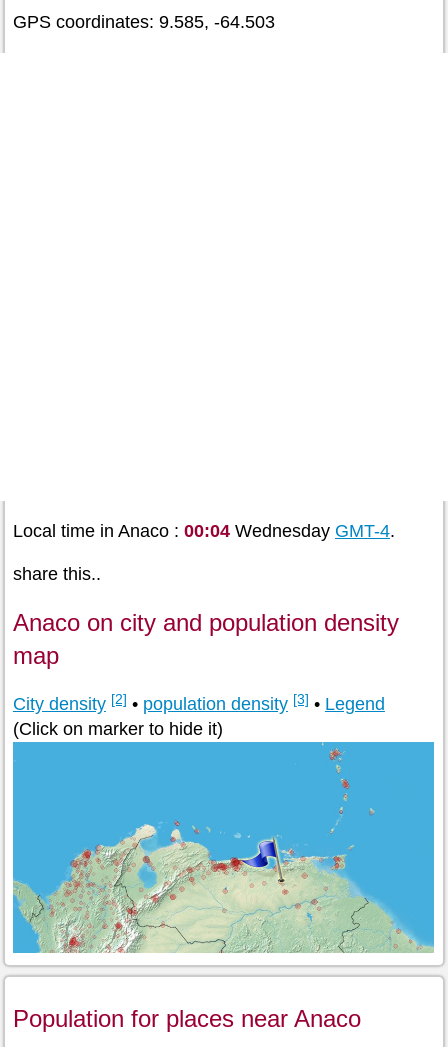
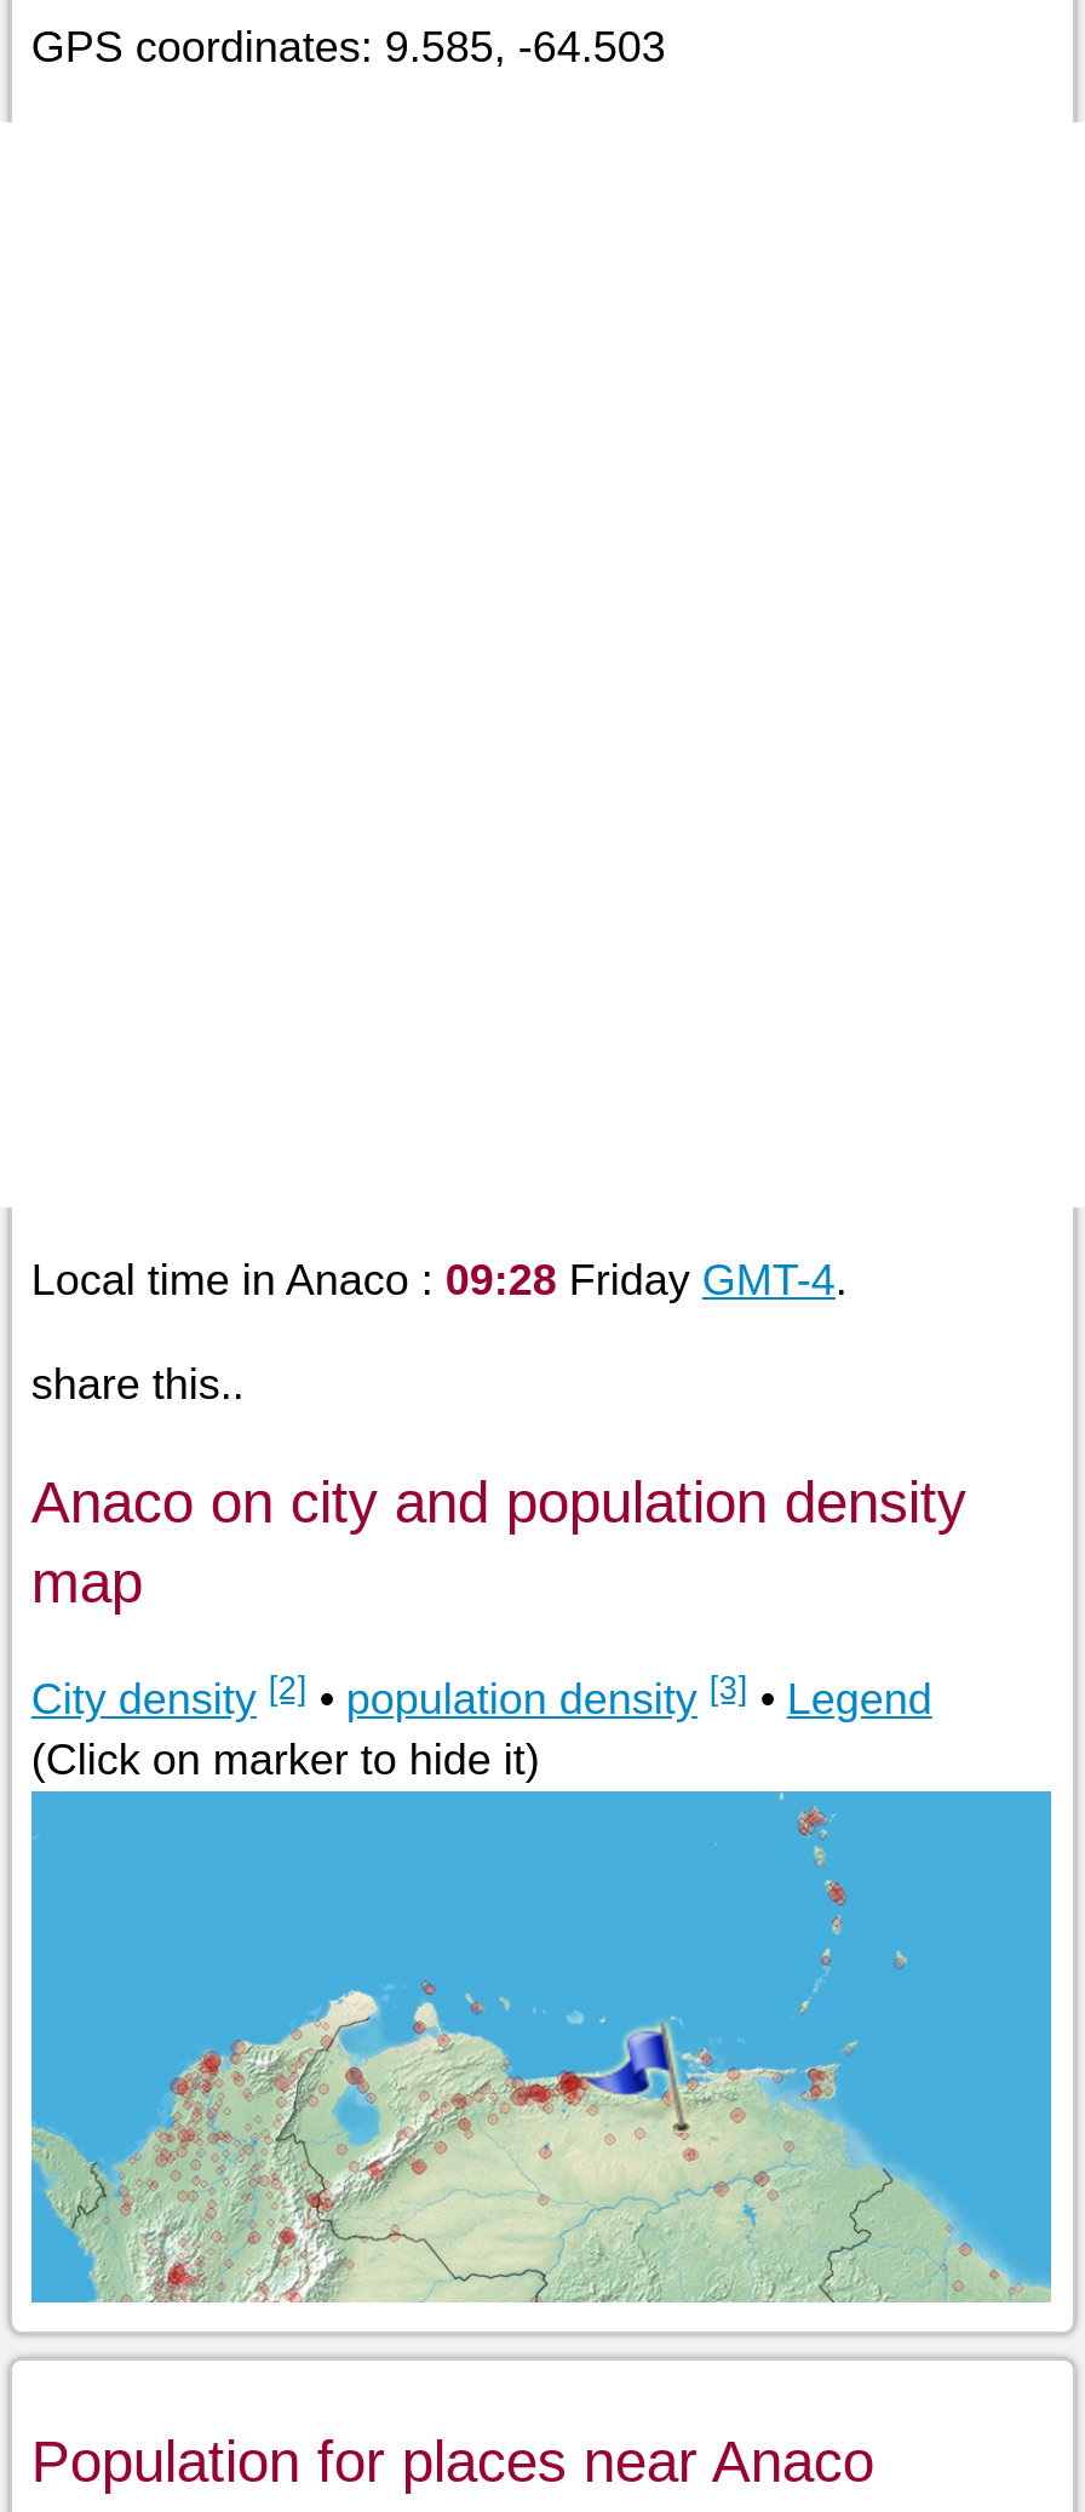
- Local time in Anaco : 00:04 Wednesday GMT-4.
+ Local time in Anaco : 09:28 Friday GMT-4.
